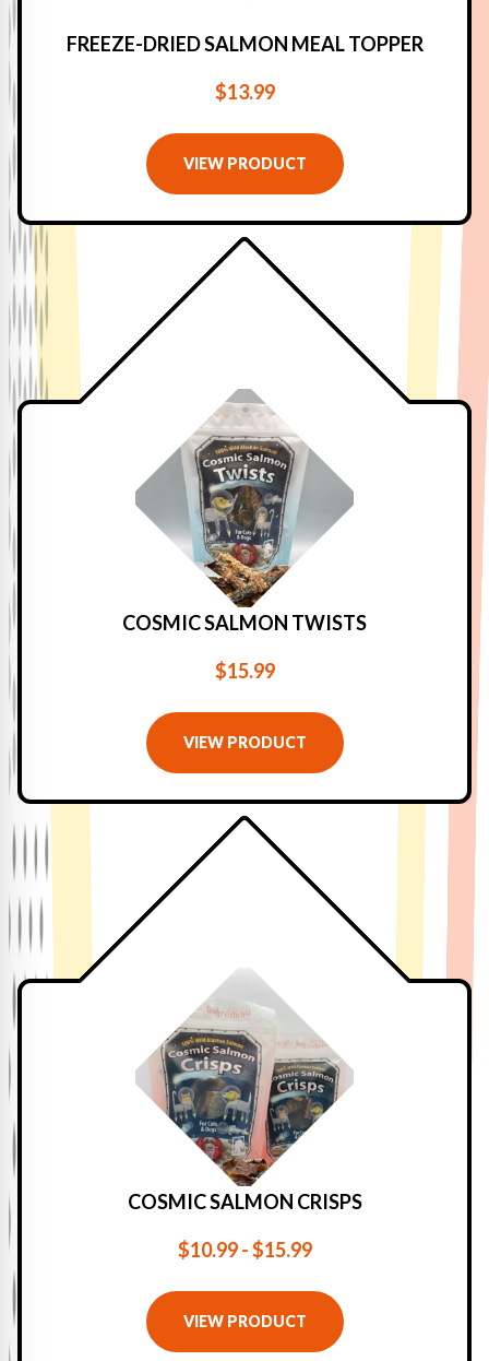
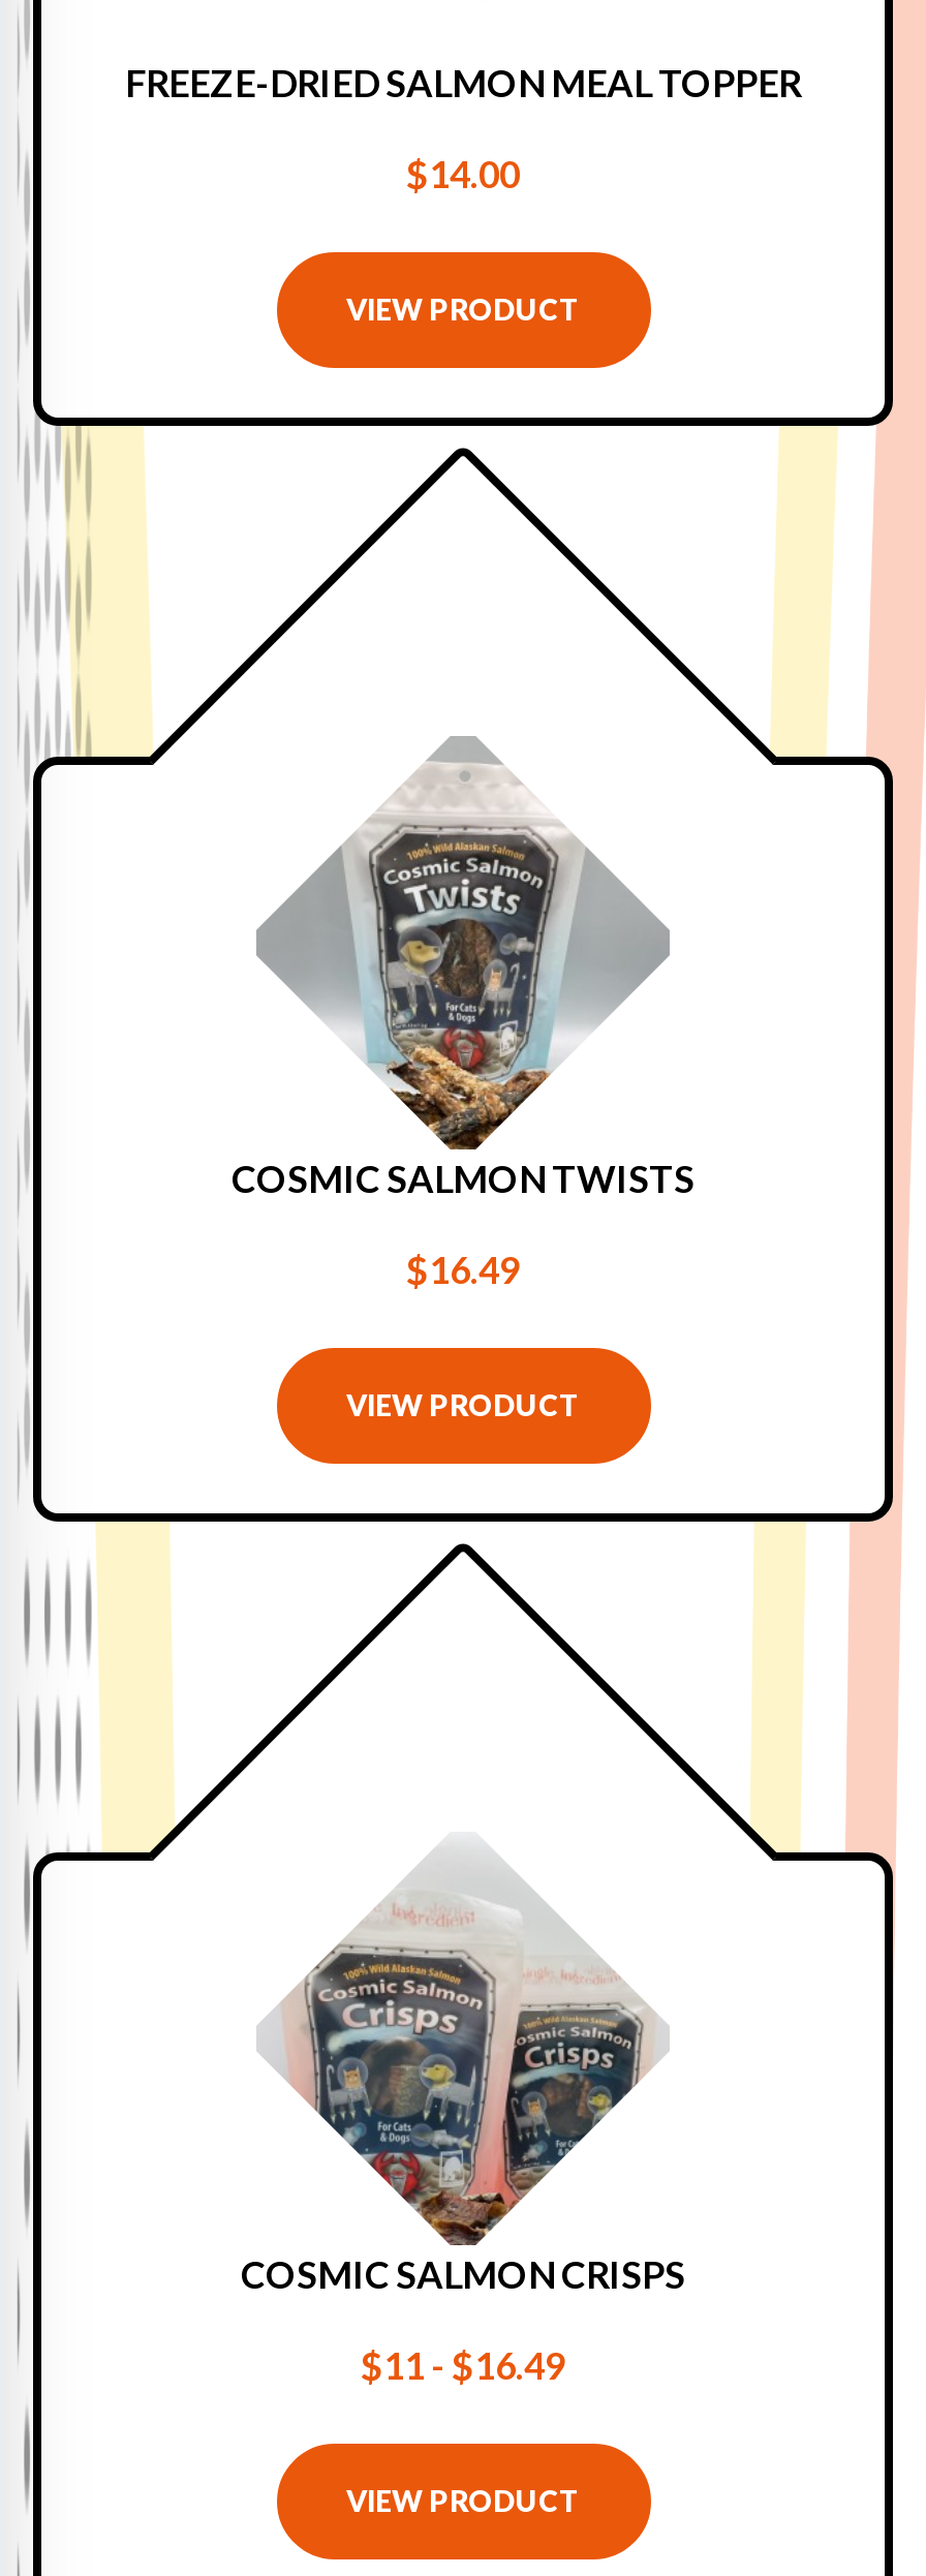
- $13.99
+ $14.00

- $15.99
+ $16.49

- $10.99 - $15.99
+ $11 - $16.49
